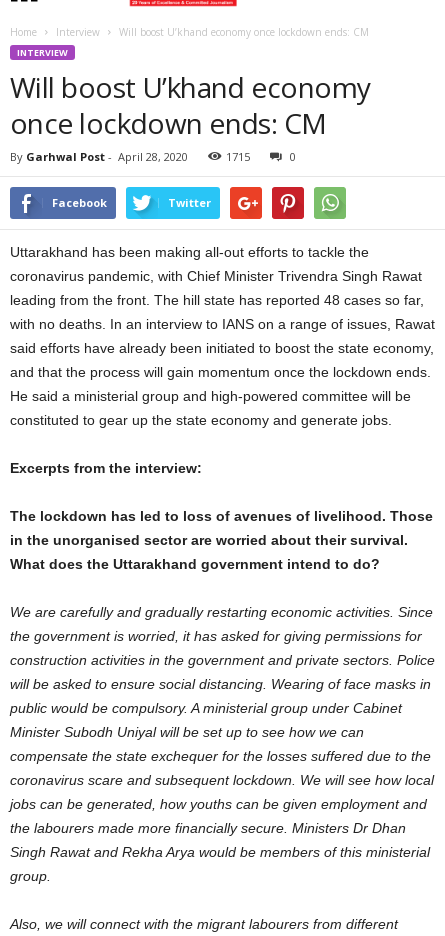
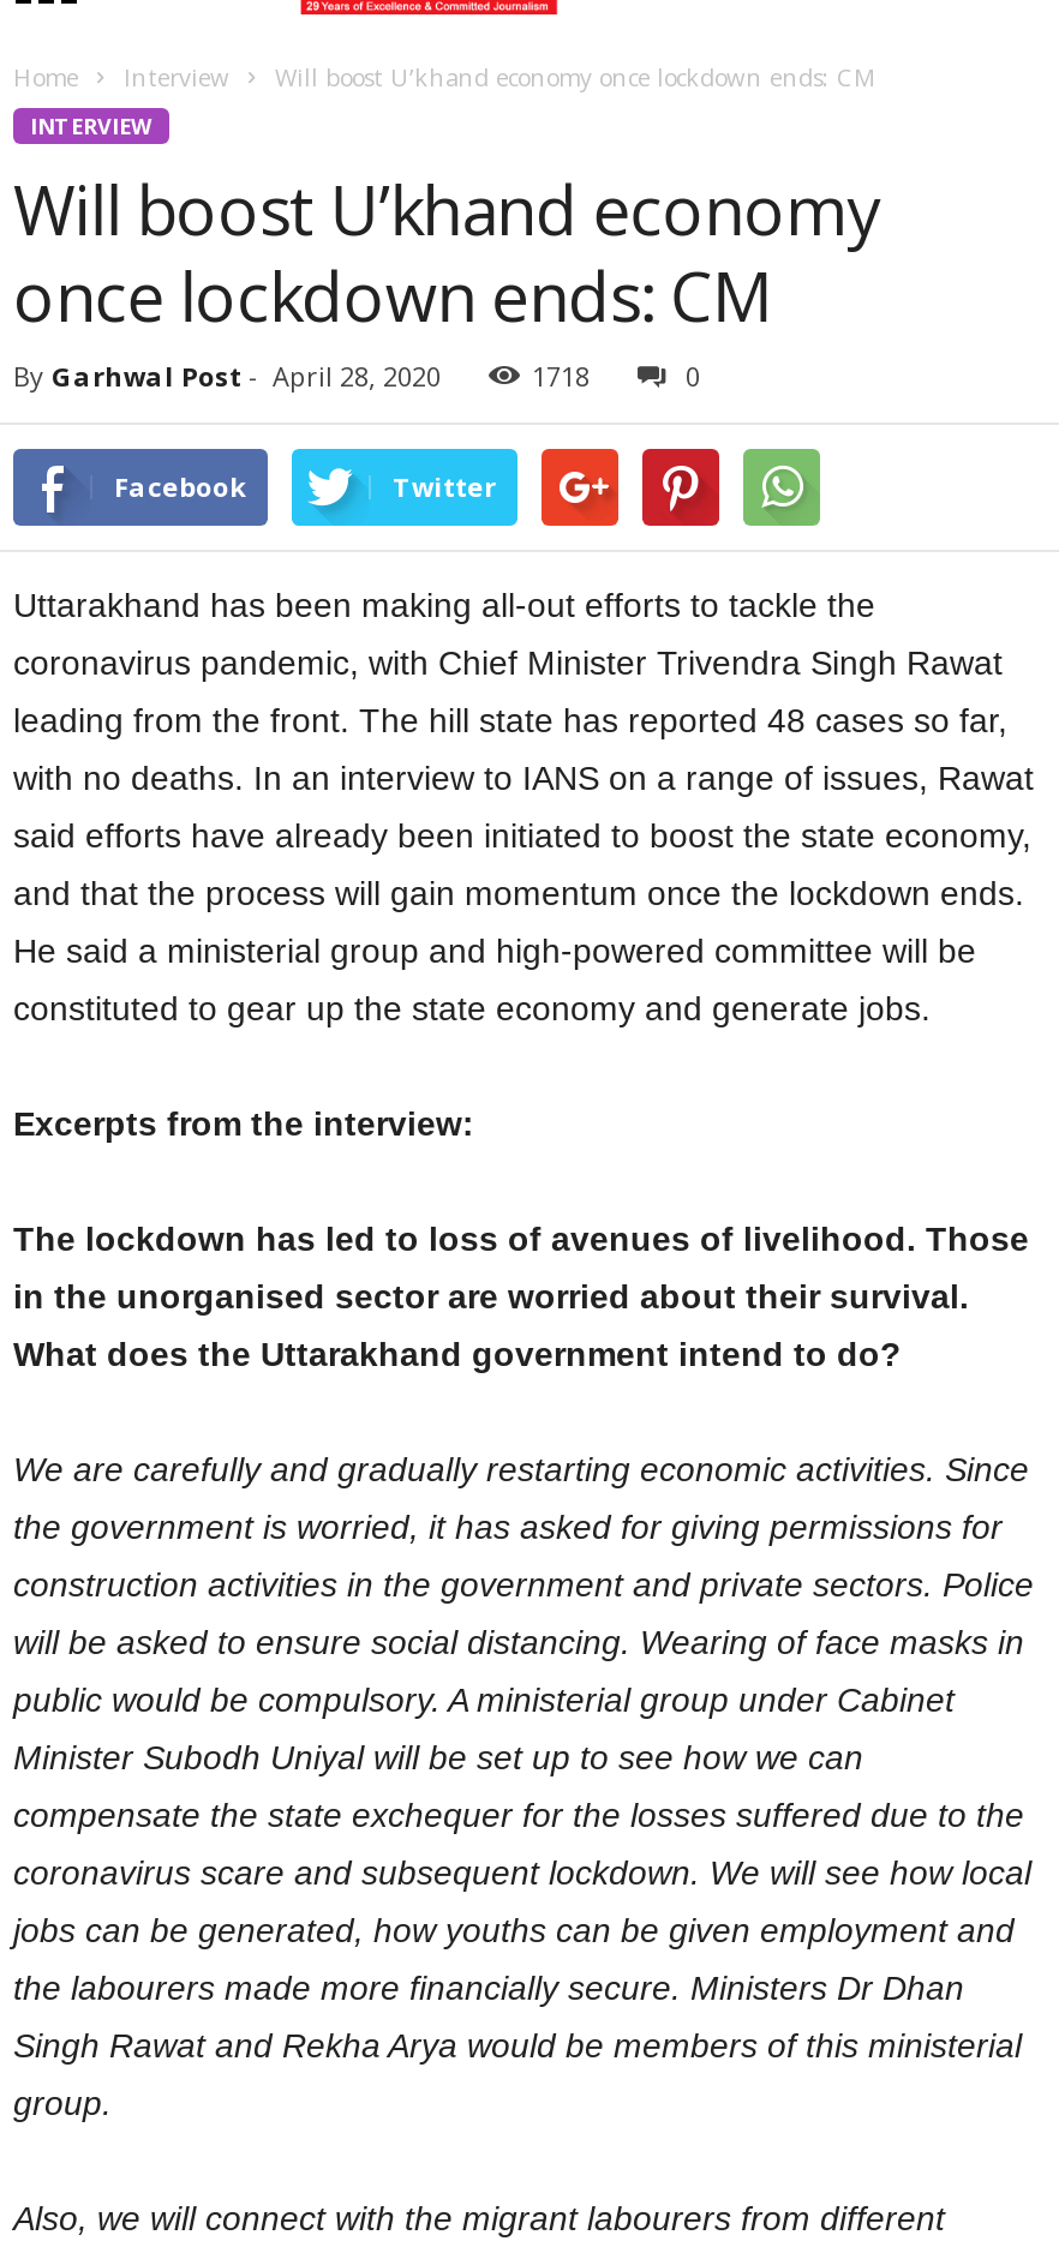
- 1715
+ 1718
